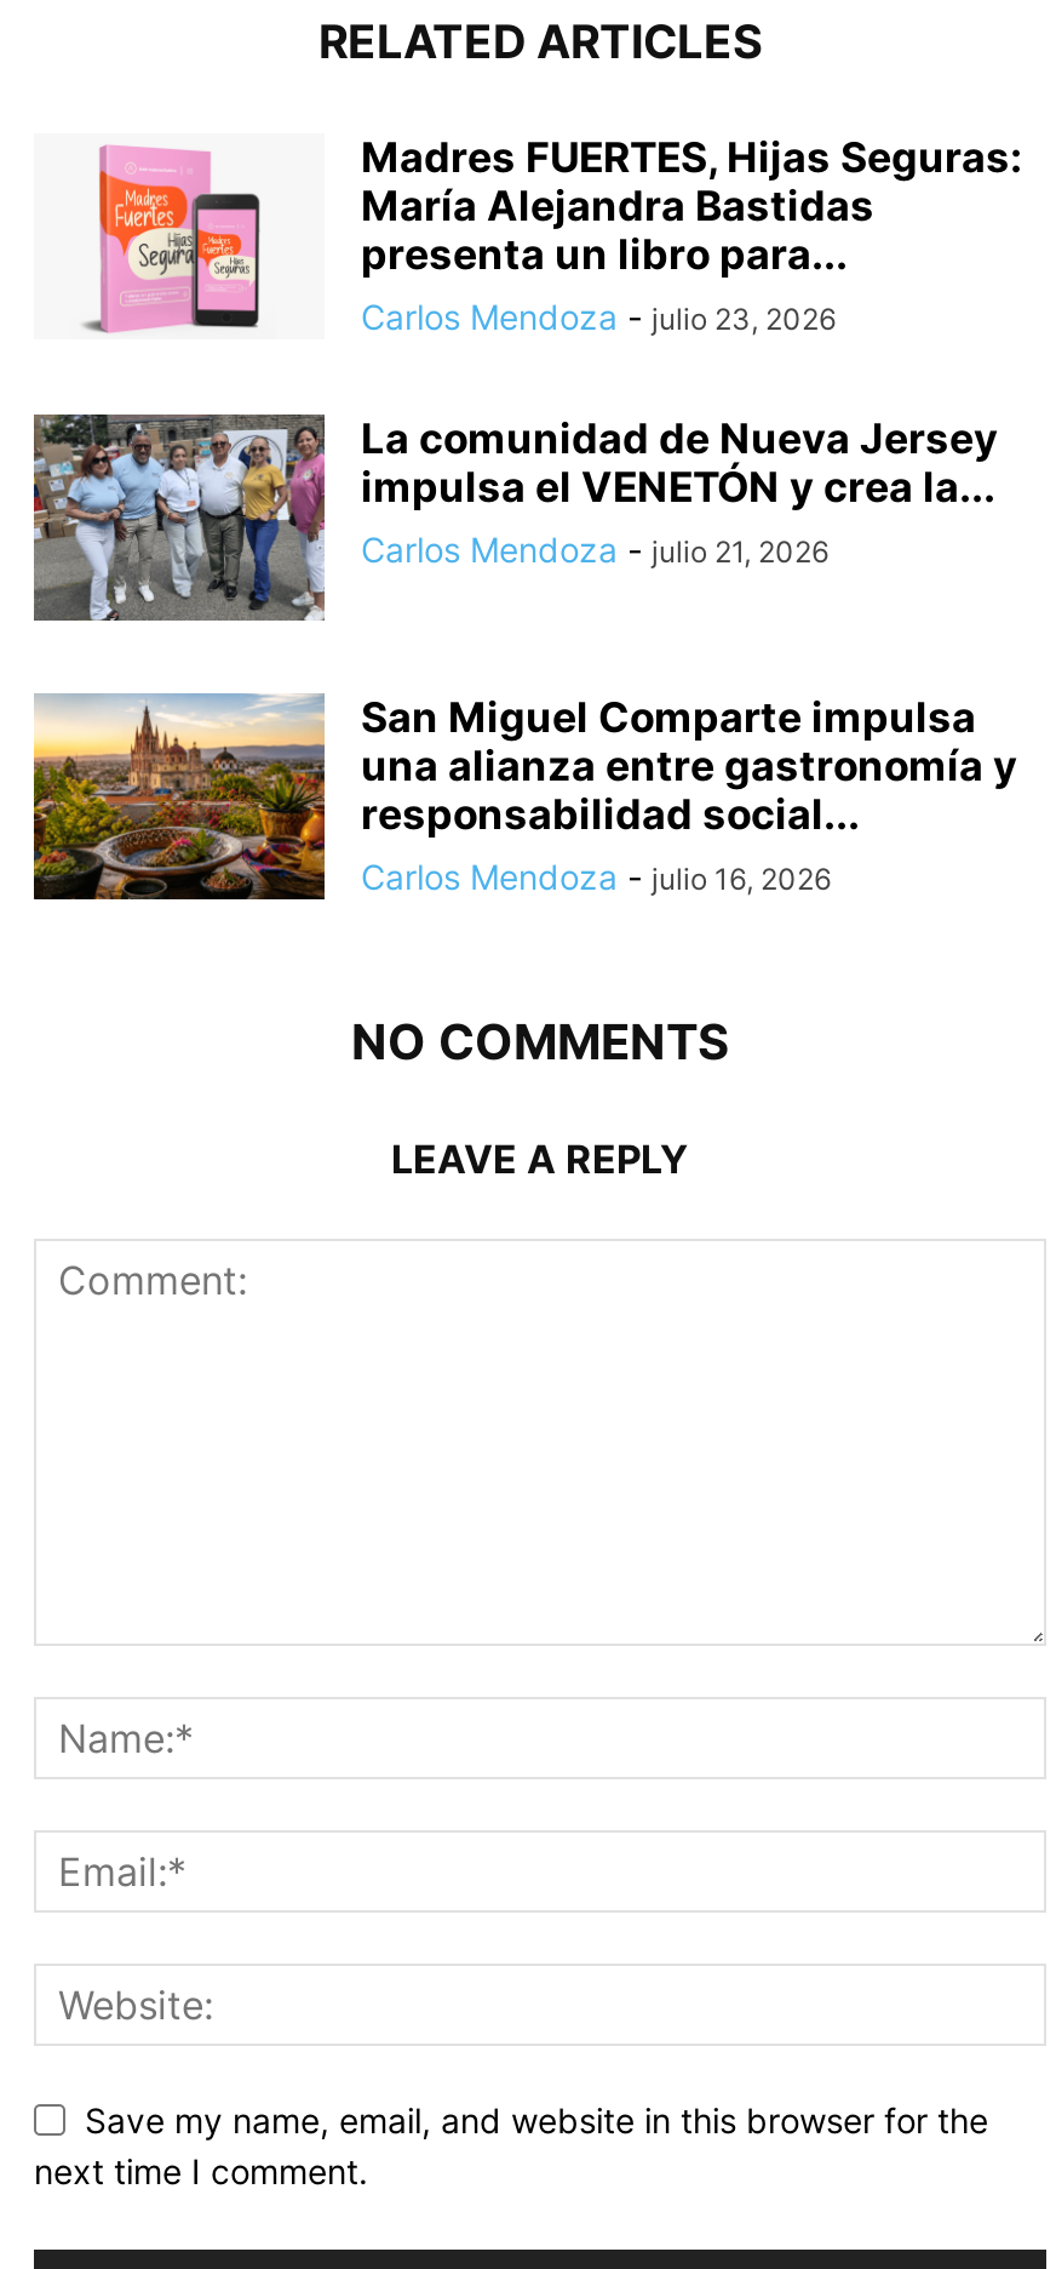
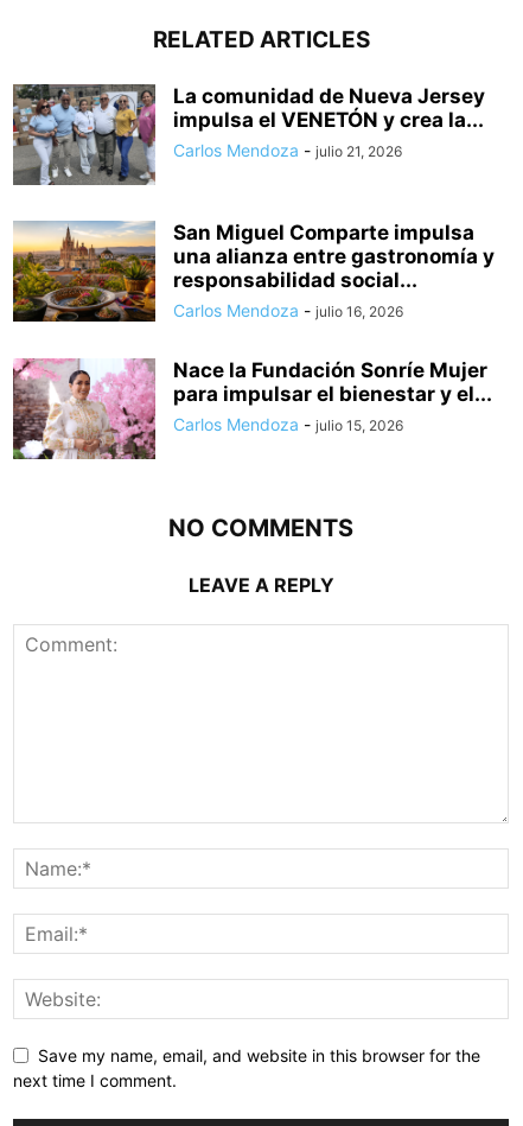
- [image]

- Madres FUERTES, Hijas Seguras:
- María Alejandra Bastidas
- presenta un libro para...
- Carlos Mendoza - julio 23, 2026

moved up: [image] | La comunidad de Nueva Jersey | impulsa el VENETÓN y crea la... | Carlos Mendoza - julio 21, 2026 | San Miguel Comparte impulsa | una alianza entre gastronomía y | responsabilidad social... | Carlos Mendoza - julio 16, 2026

+ [image]
+ Nace la Fundación Sonríe Mujer
+ para impulsar el bienestar y el...
+ Carlos Mendoza - julio 15, 2026
